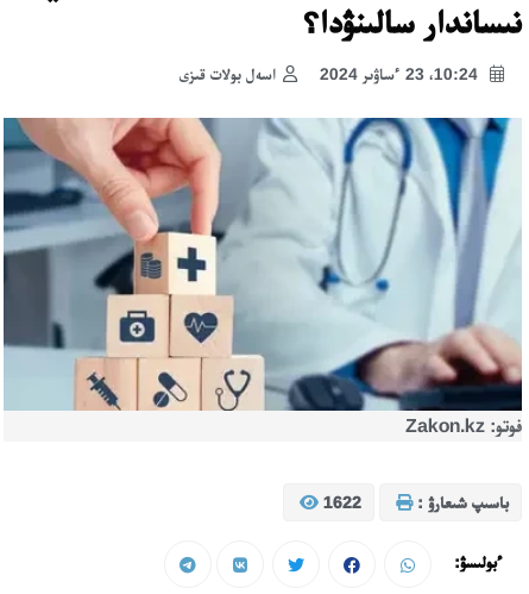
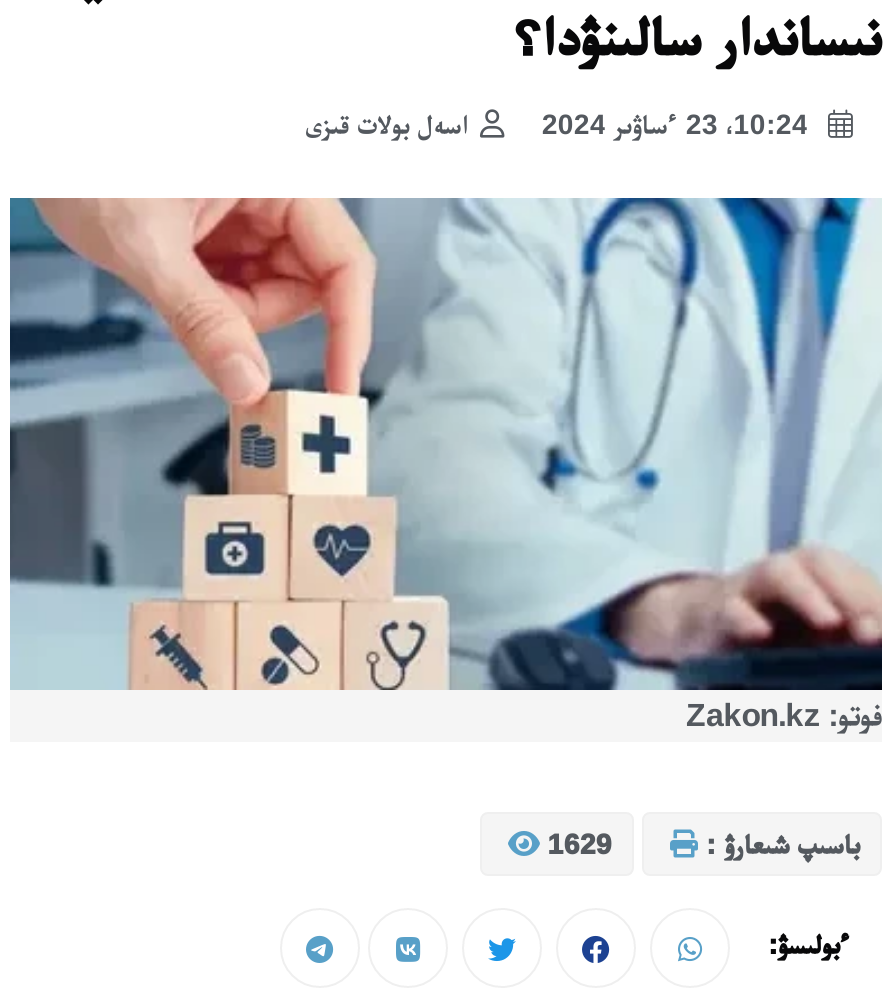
- 1622
+ 1629
